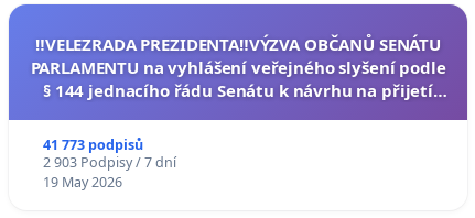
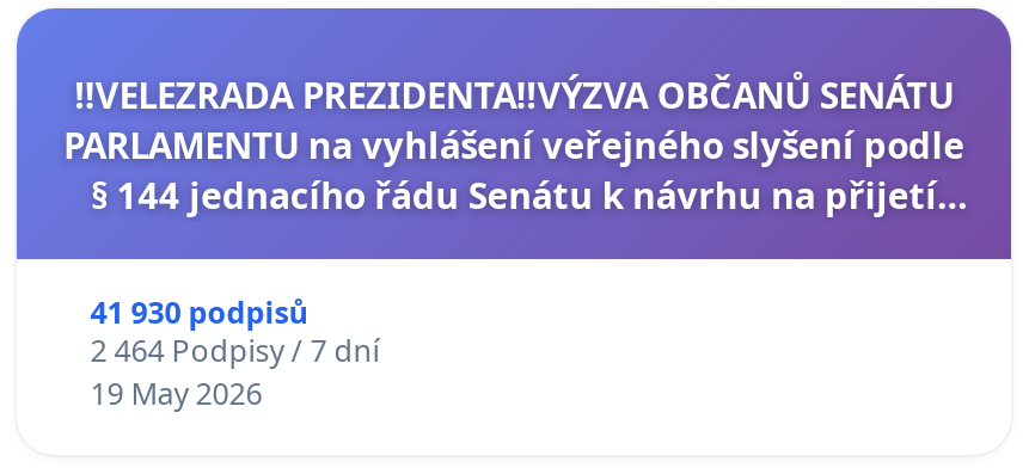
- 41 773 podpisů
+ 41 930 podpisů

- 2 903 Podpisy / 7 dní
+ 2 464 Podpisy / 7 dní
